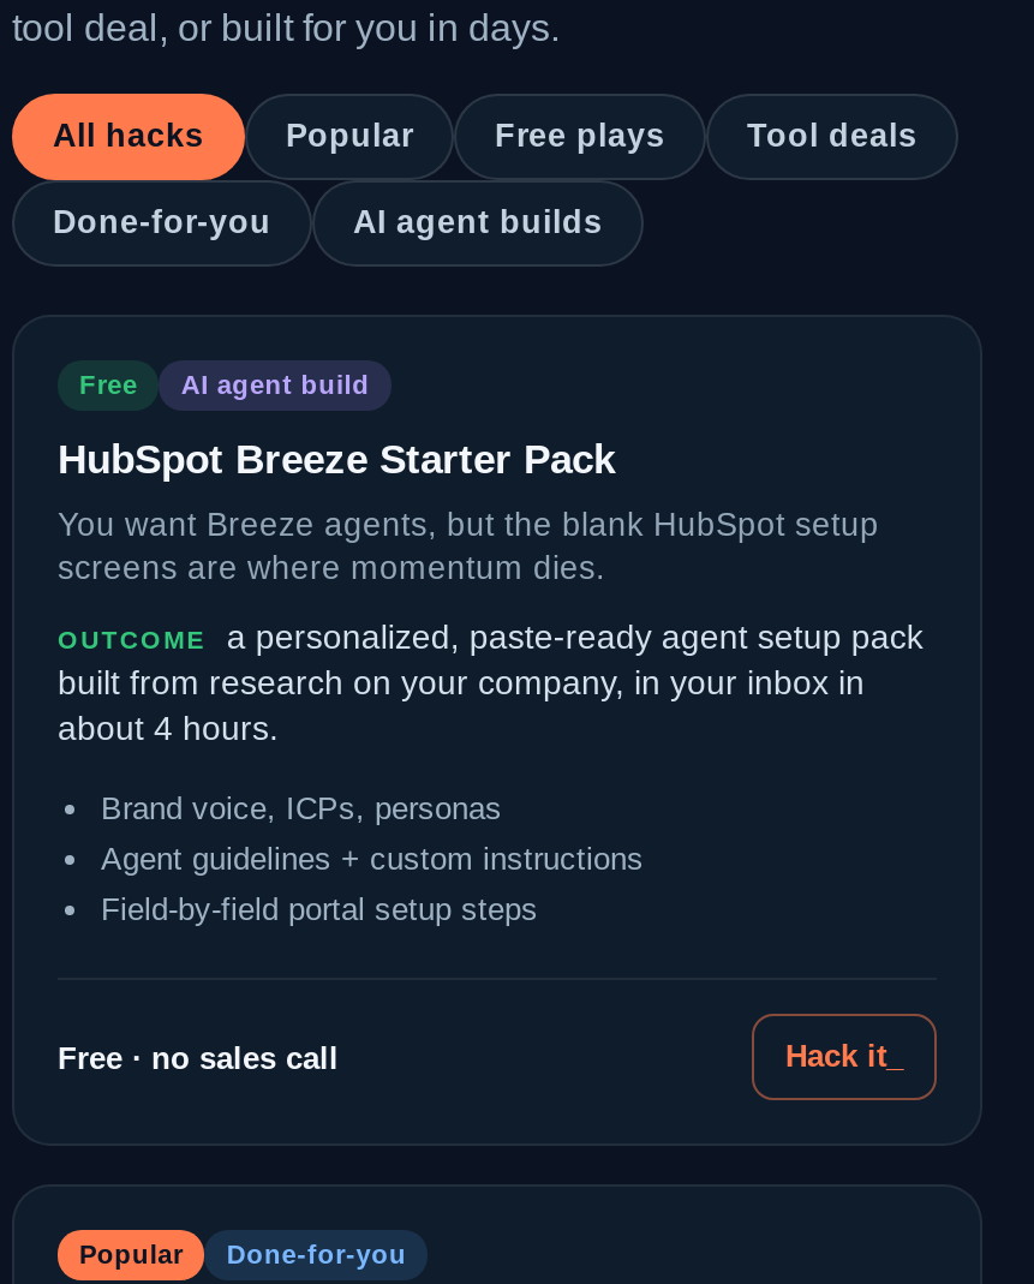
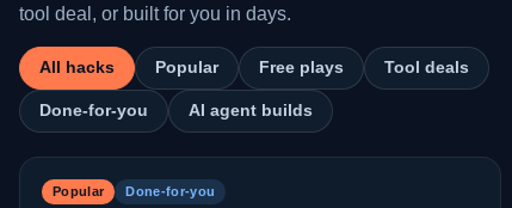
- Free
- AI agent build
- HubSpot Breeze Starter Pack
- You want Breeze agents, but the blank HubSpot setup
- screens are where momentum dies.
- OUTCOME a personalized, paste-ready agent setup pack
- built from research on your company, in your inbox in
- about 4 hours.
- Brand voice, ICPs, personas
- Agent guidelines + custom instructions
- Field-by-field portal setup steps

- Free · no sales call
- Hack it_
